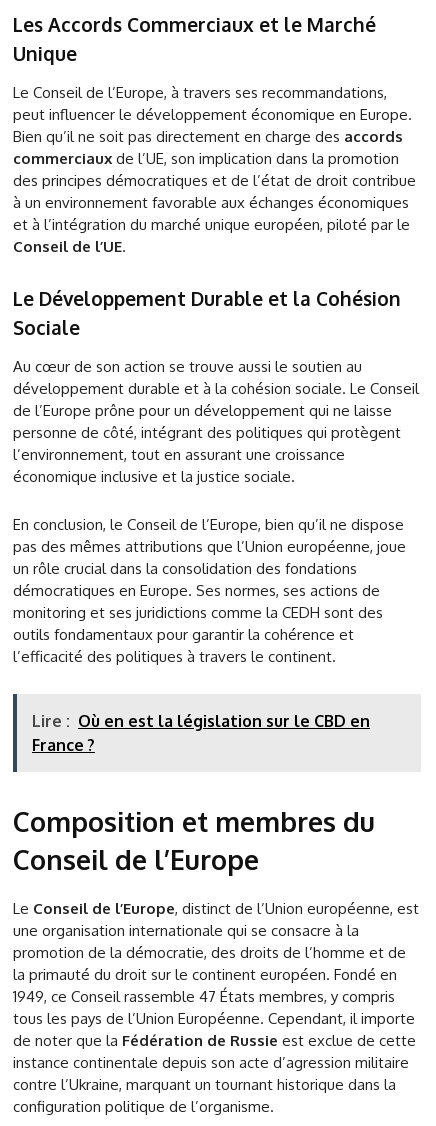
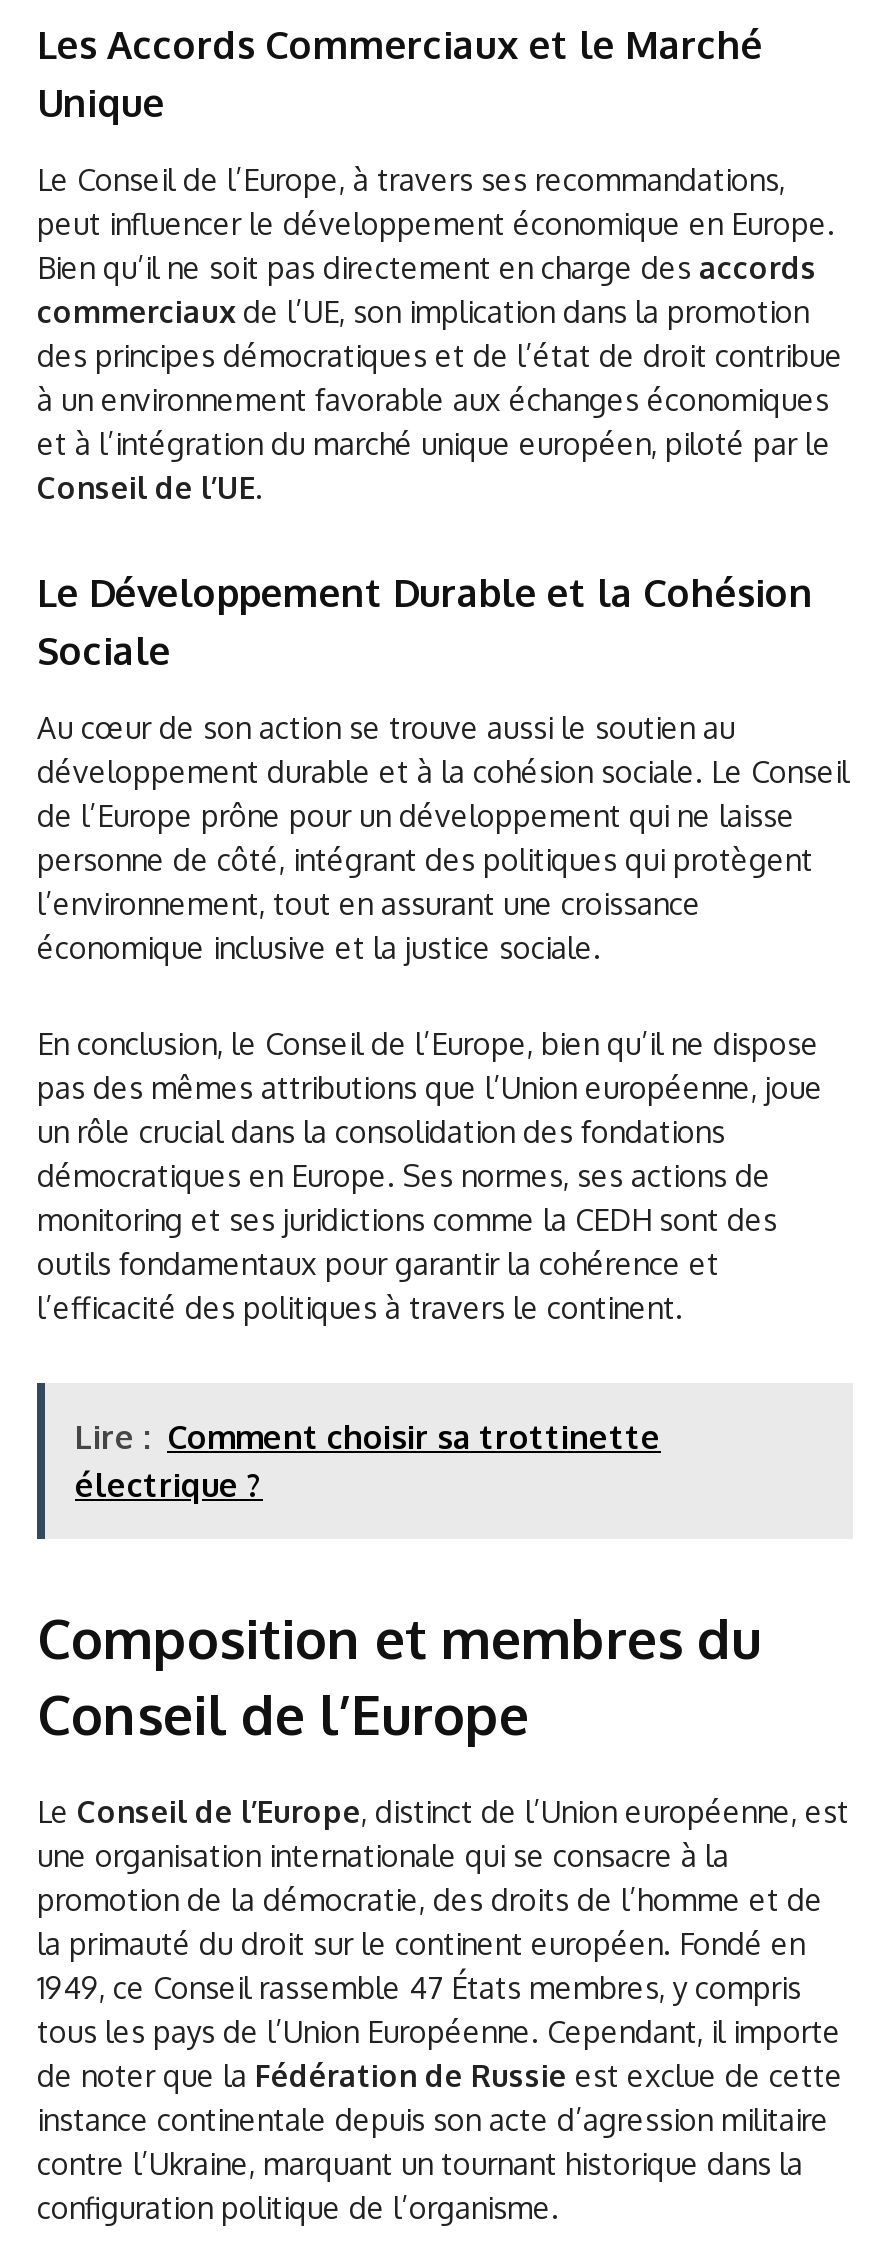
- Lire : Où en est la législation sur le CBD en
- France ?
+ Lire : Comment choisir sa trottinette
+ électrique ?
